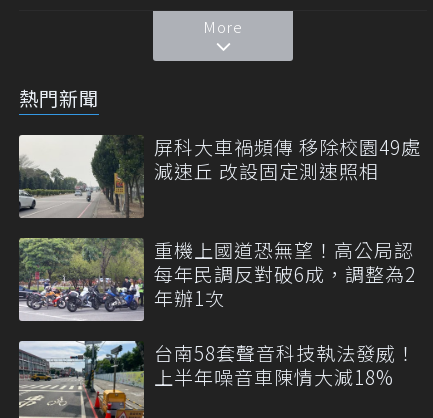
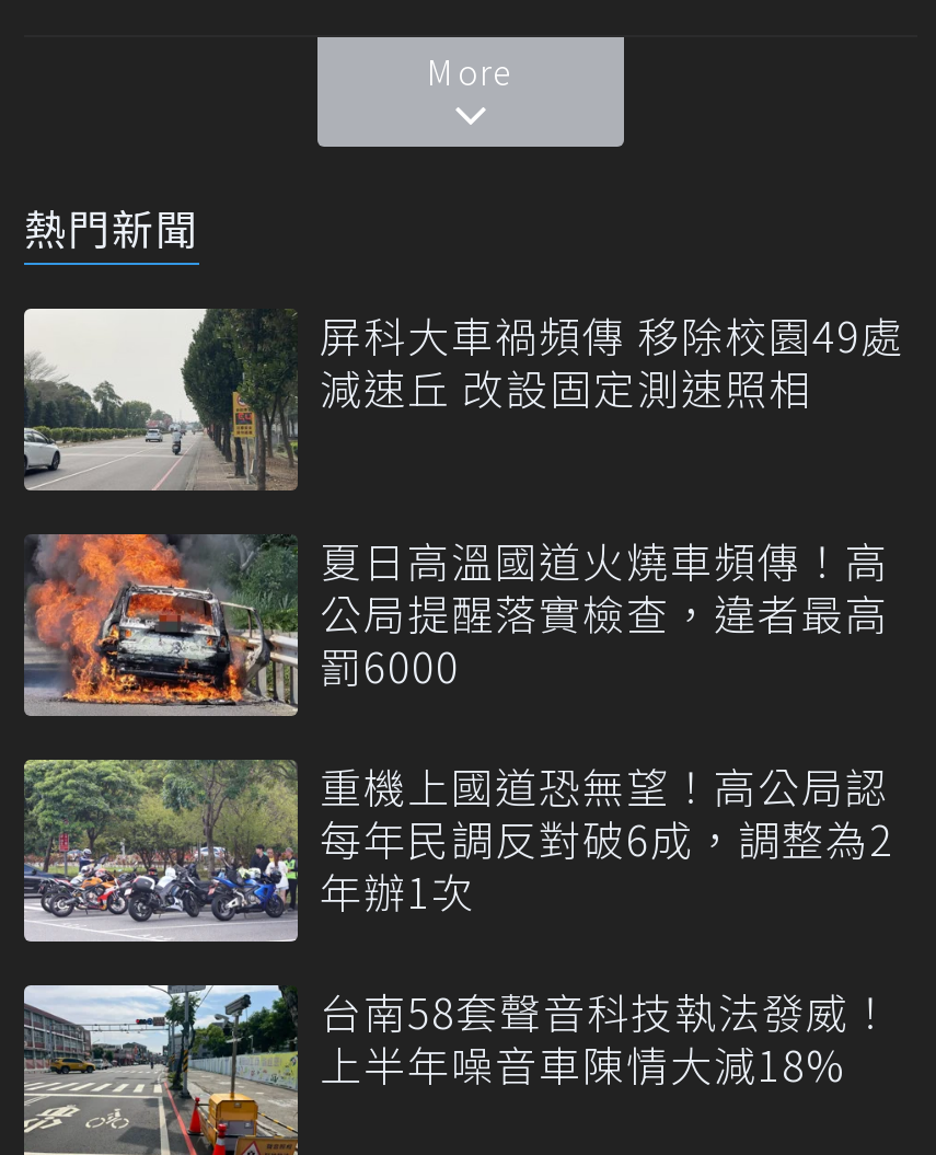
+ [image]
+ 夏日高溫國道火燒車頻傳！高
+ 公局提醒落實檢查，違者最高
+ 罰6000
